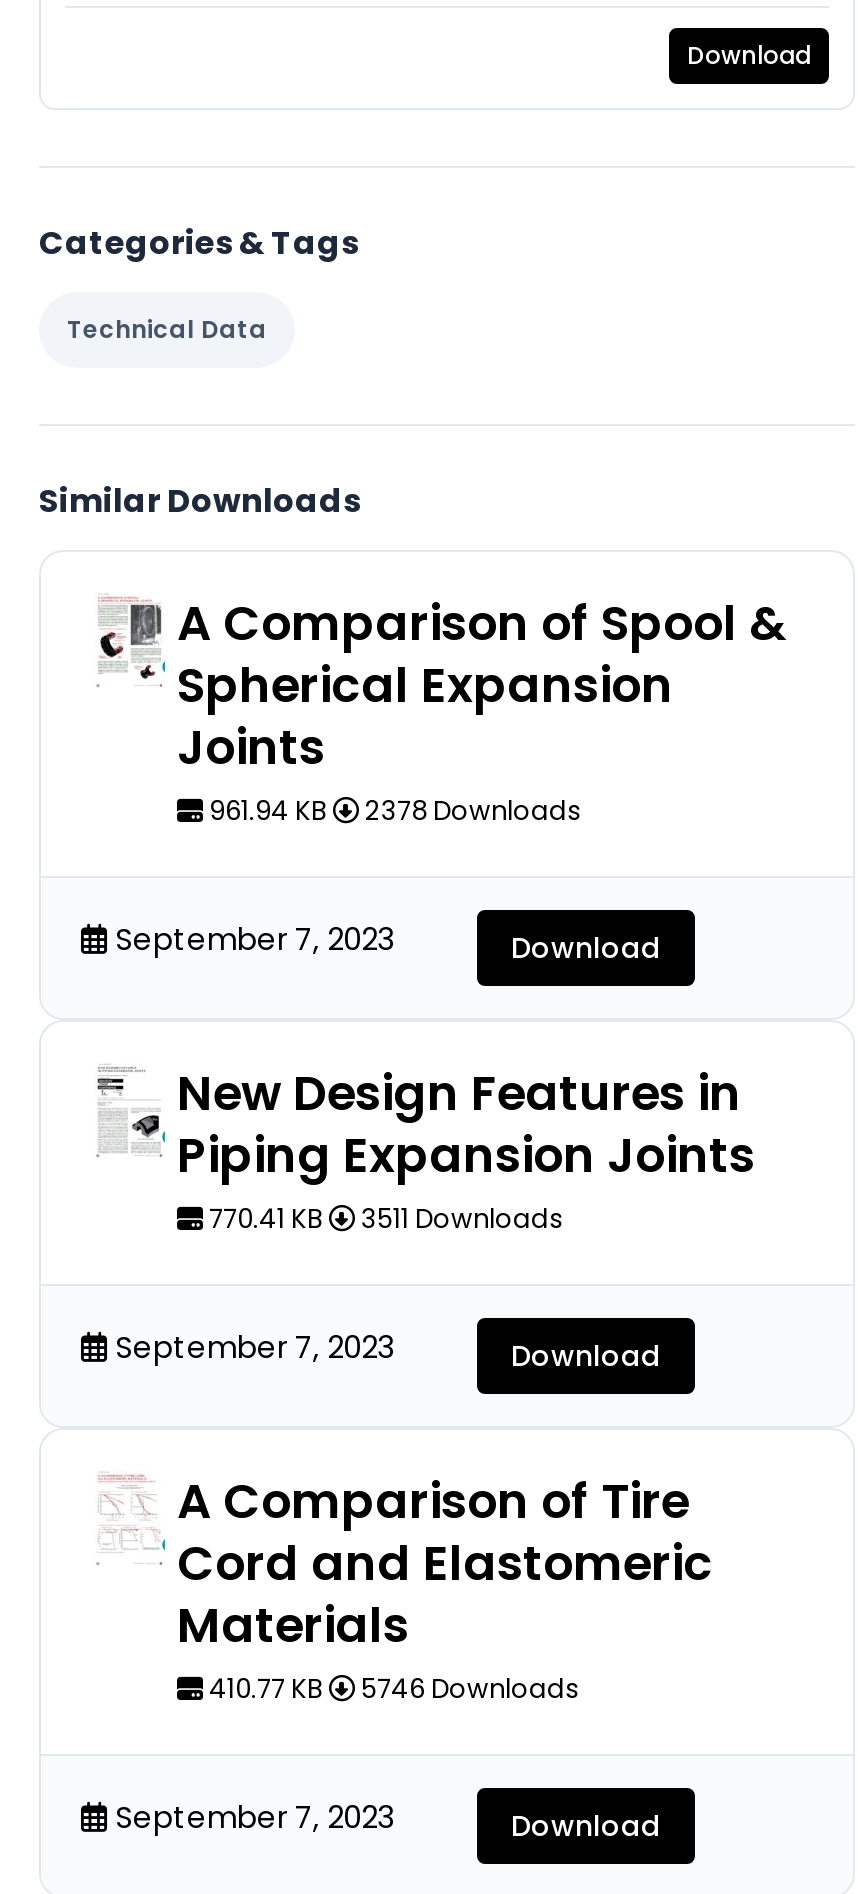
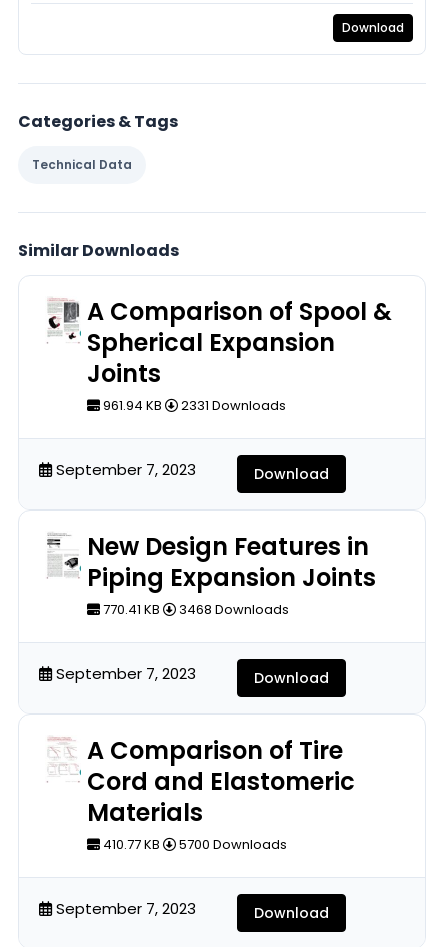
- 961.94 KB 2378 Downloads
+ 961.94 KB 2331 Downloads

- 770.41 KB 3511 Downloads
+ 770.41 KB 3468 Downloads

- 410.77 KB 5746 Downloads
+ 410.77 KB 5700 Downloads
